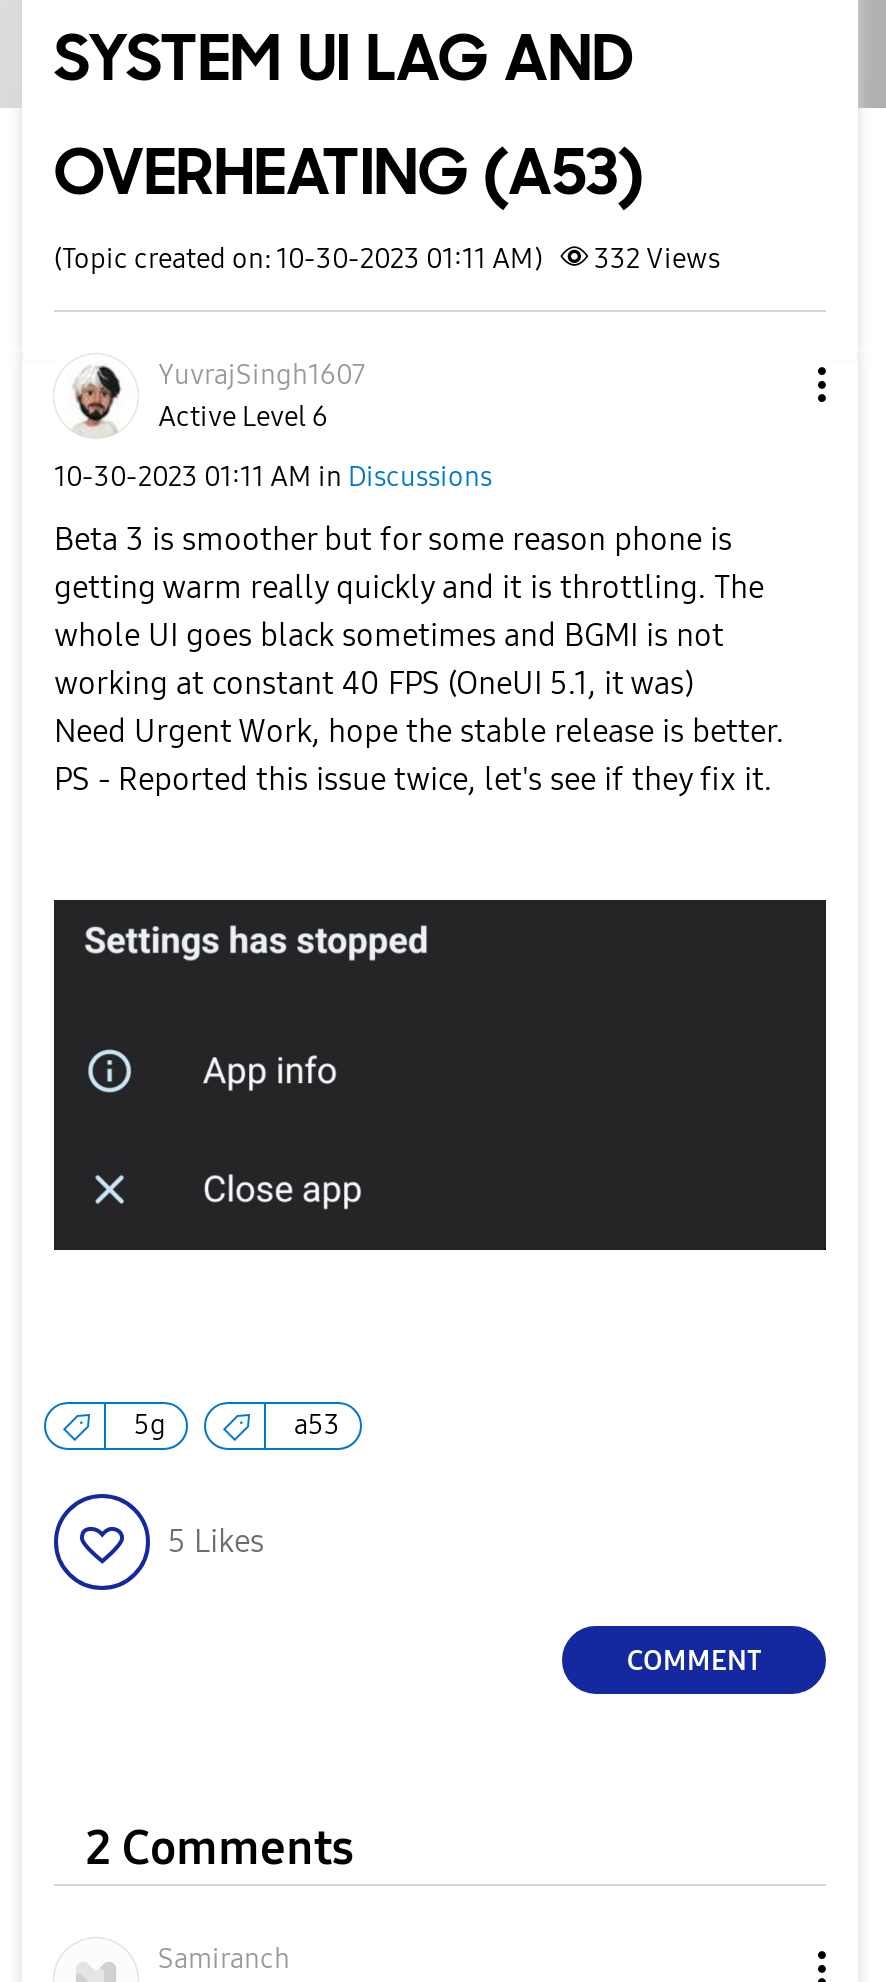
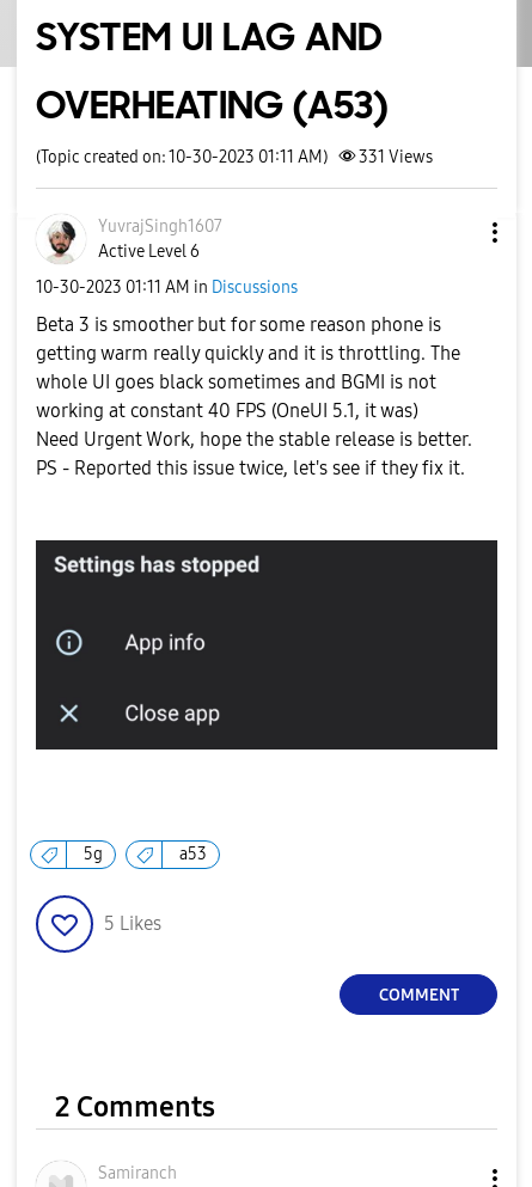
- (Topic created on: 10-30-2023 01:11 AM) 332 Views
+ (Topic created on: 10-30-2023 01:11 AM) 331 Views
